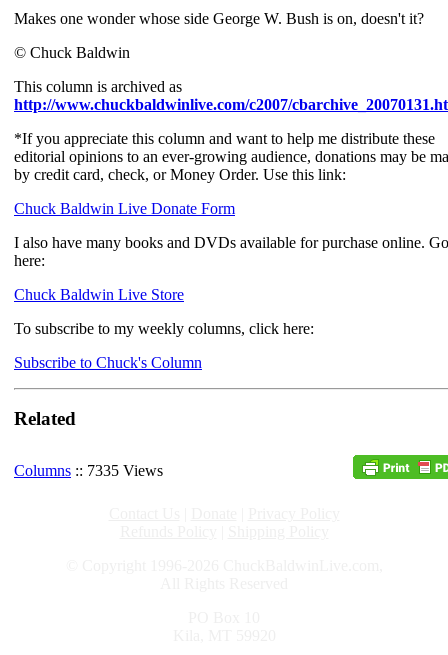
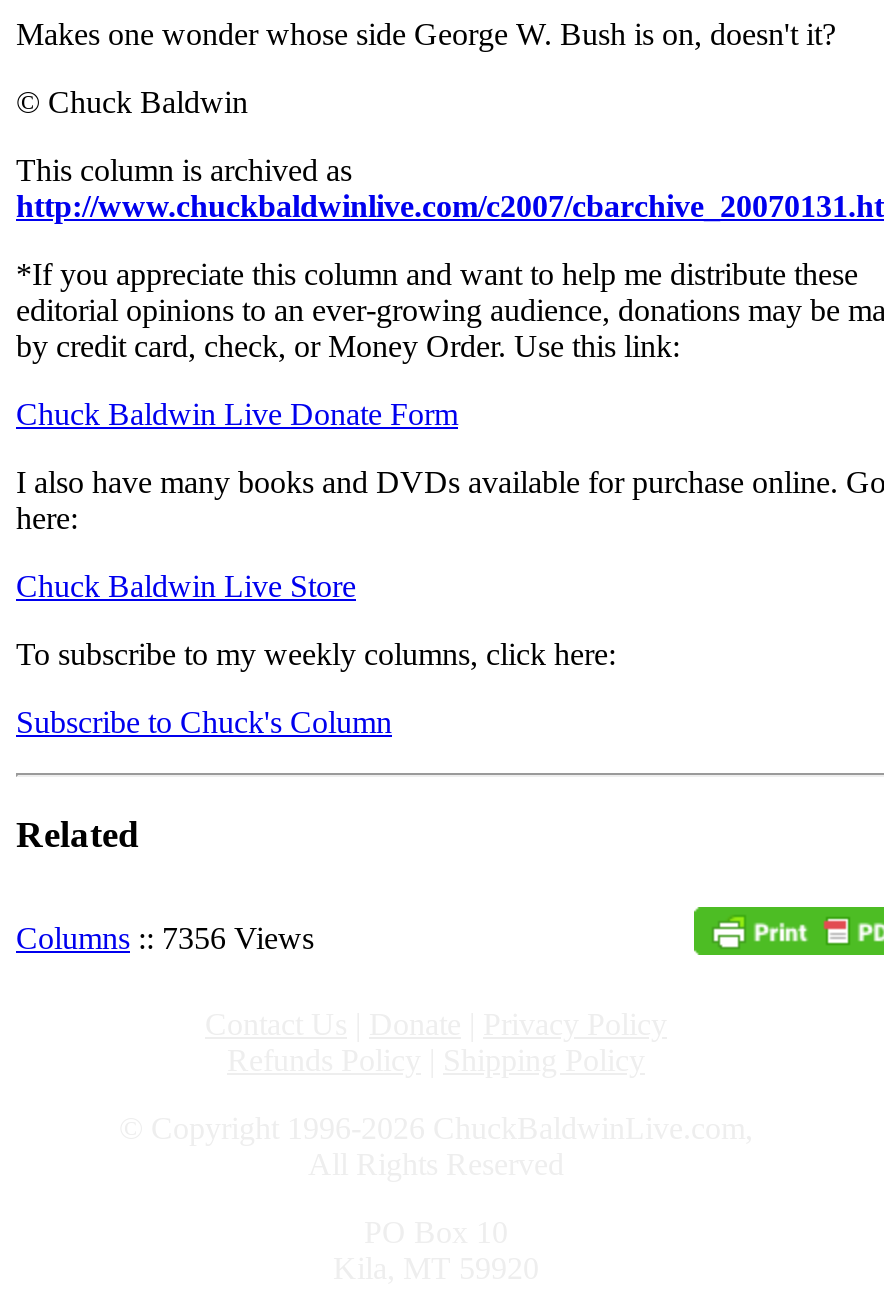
- Columns:: 7335 Views
+ Columns:: 7356 Views
